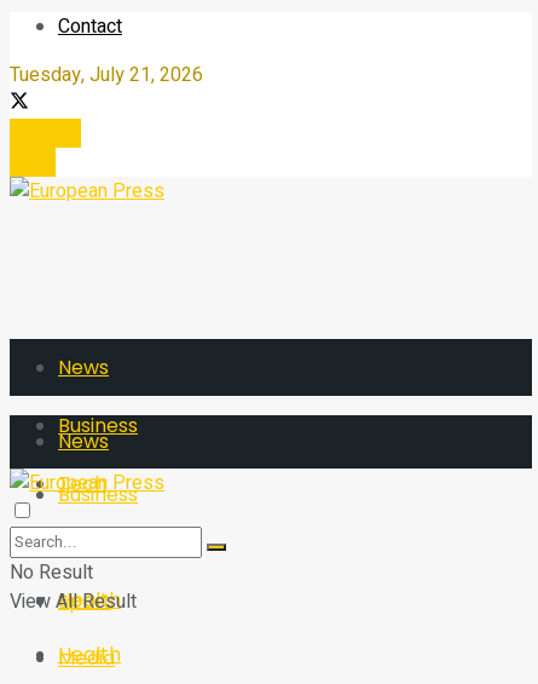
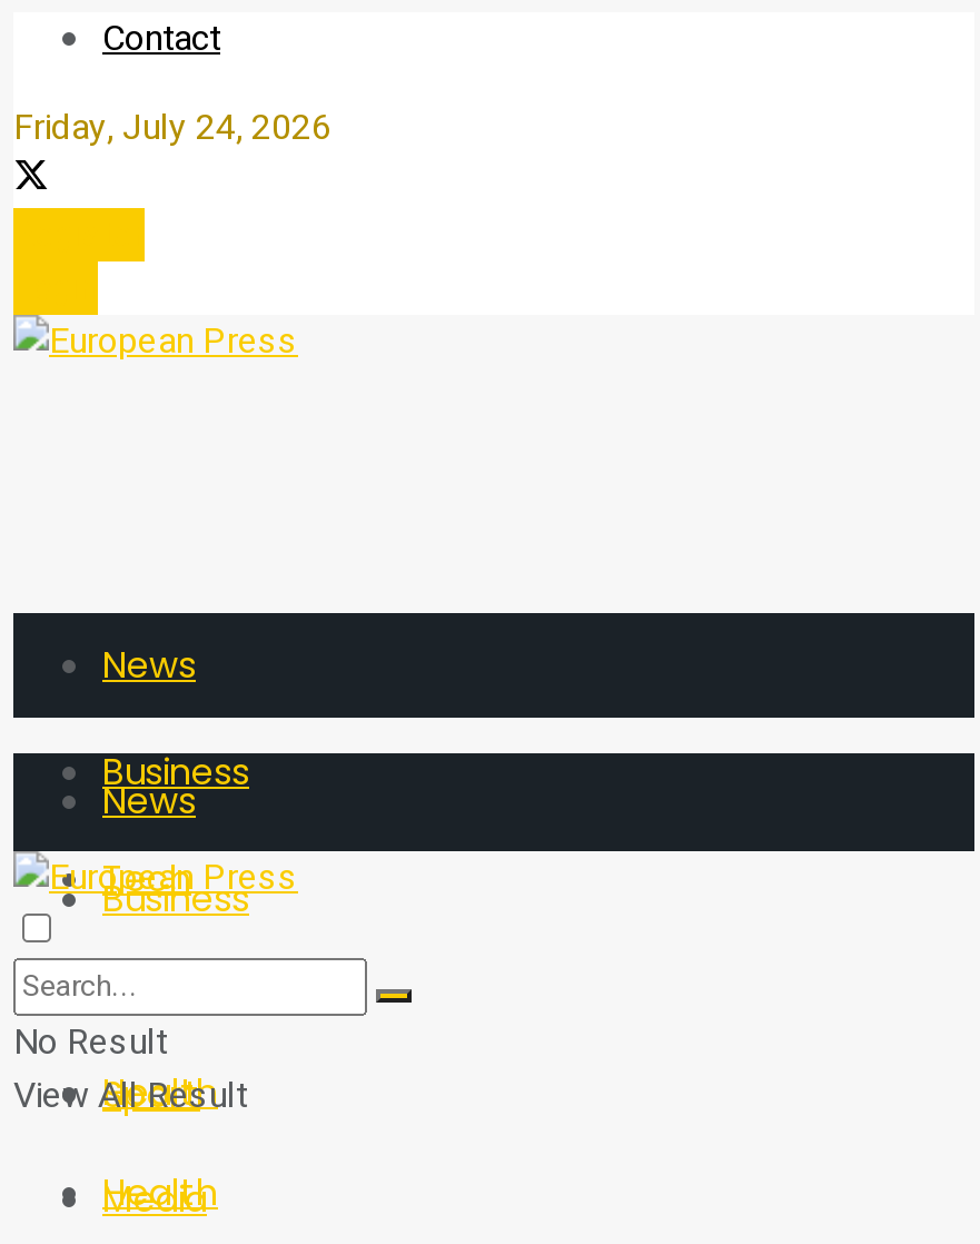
- Tuesday, July 21, 2026
+ Friday, July 24, 2026
